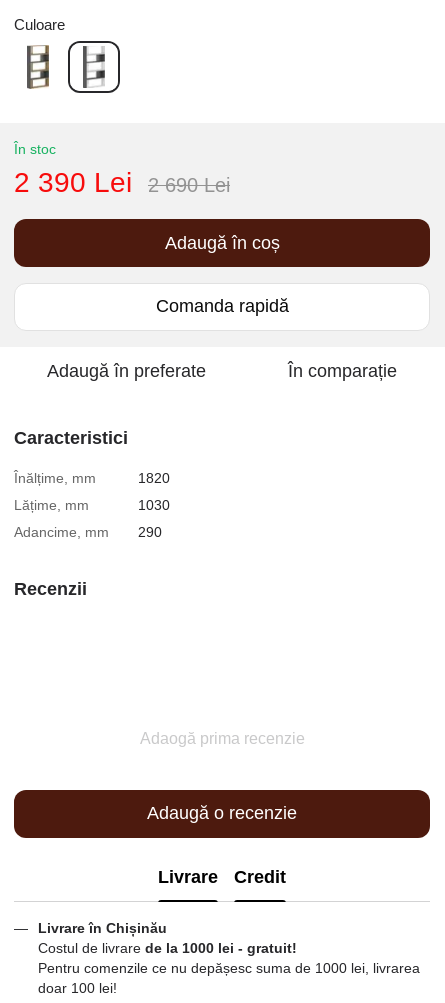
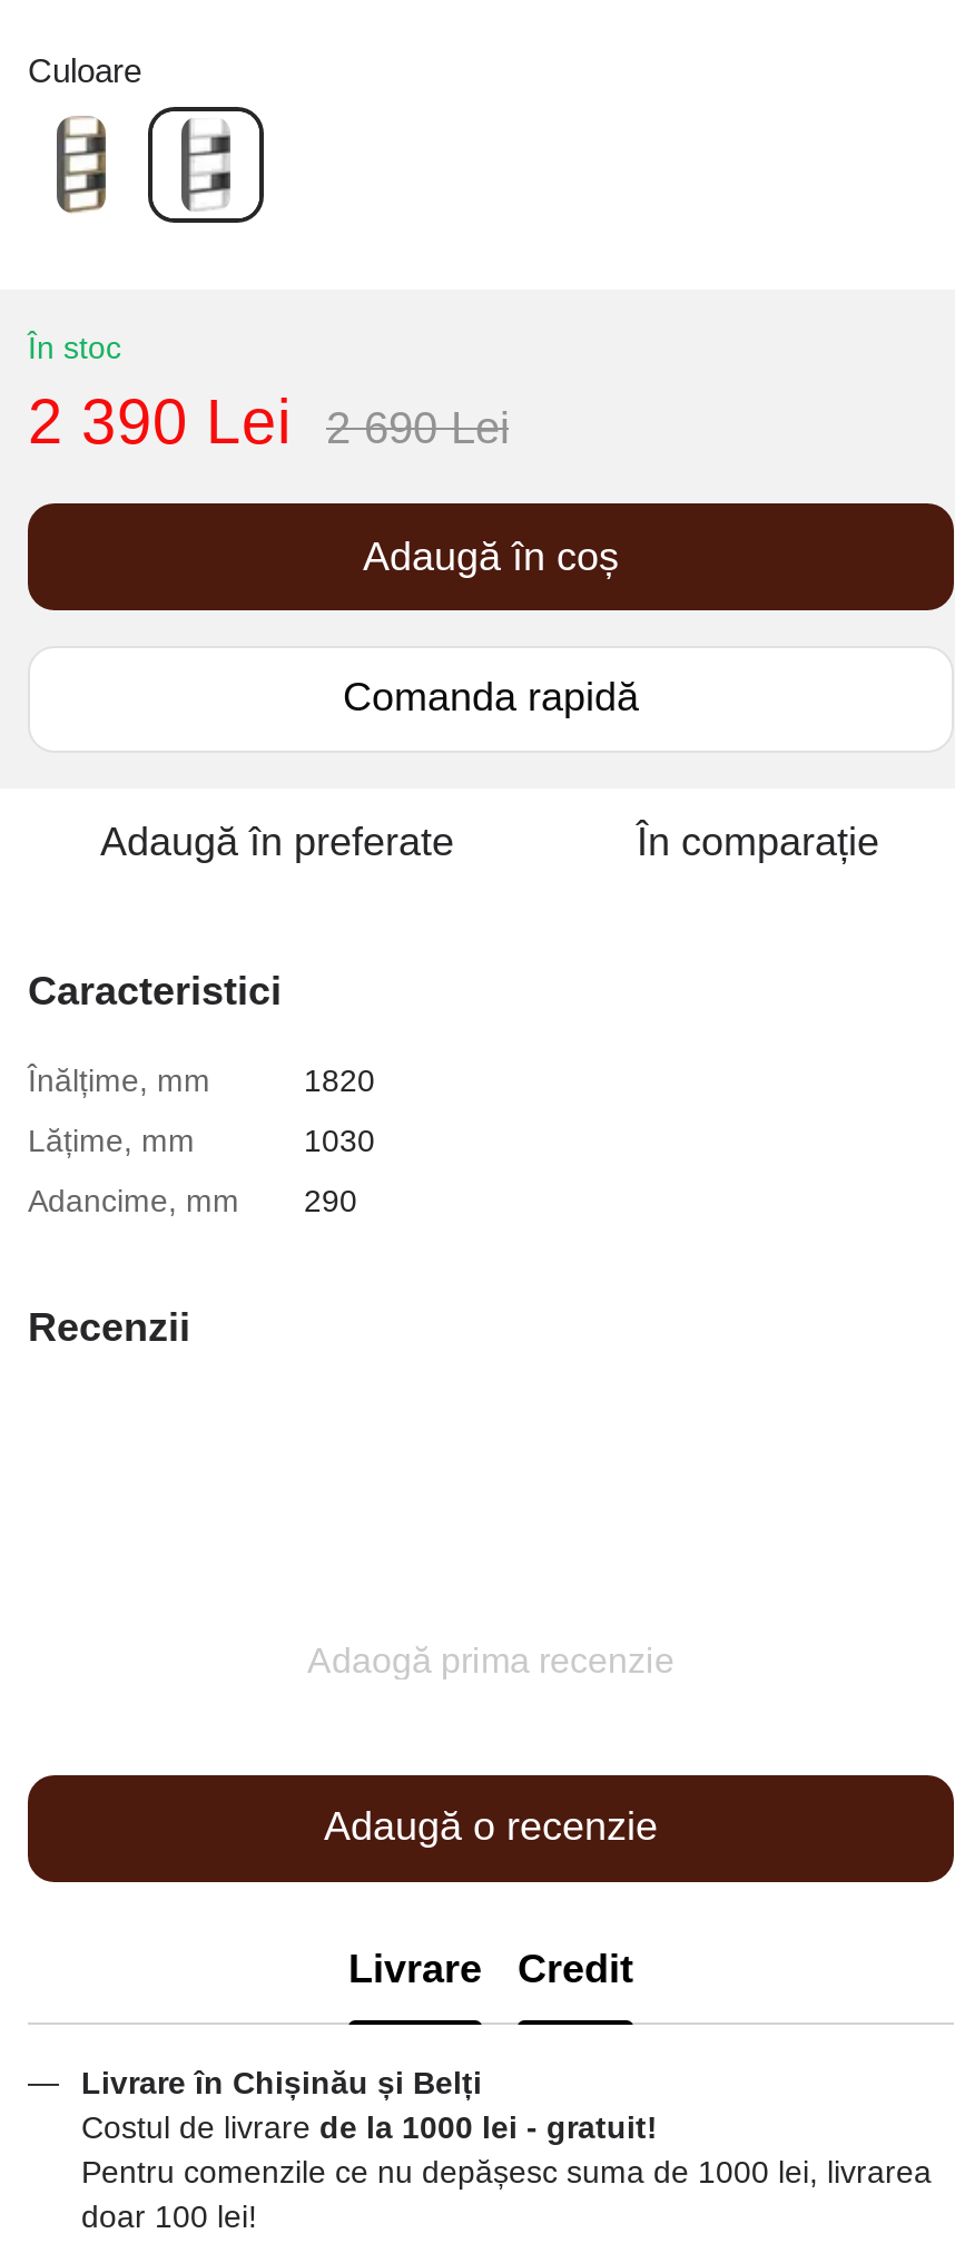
- Livrare în Chișinău
+ Livrare în Chișinău și Belți
